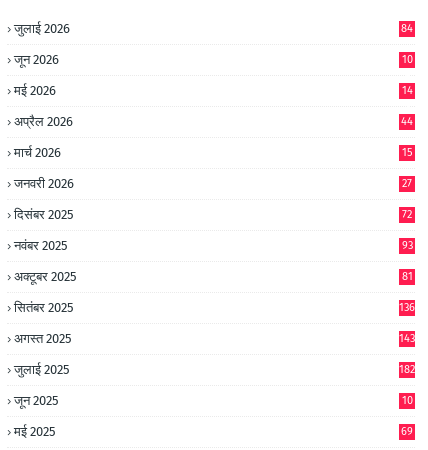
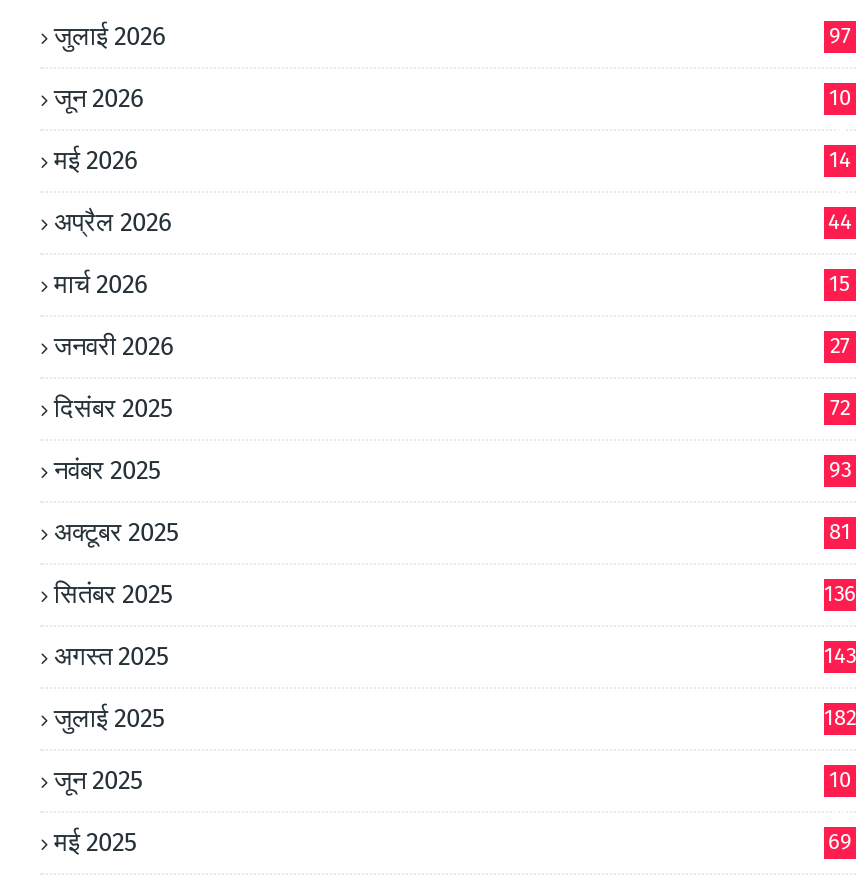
- 84
+ 97
